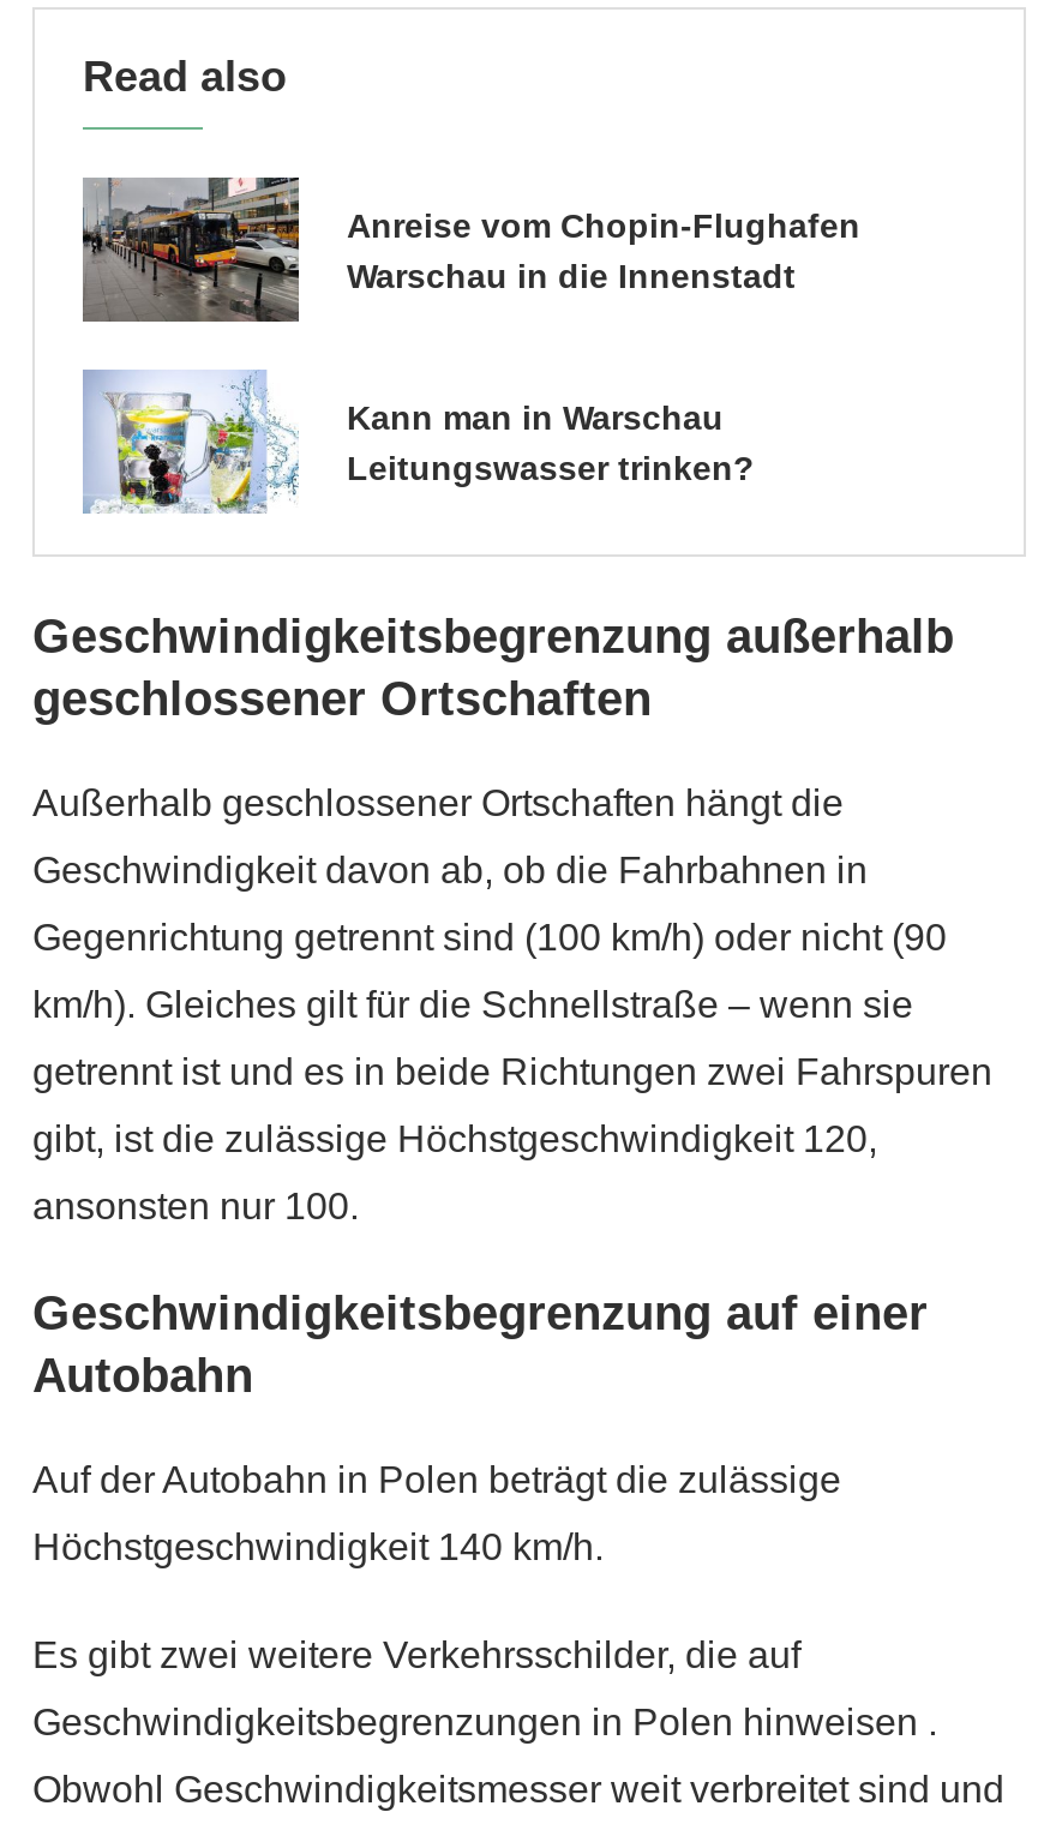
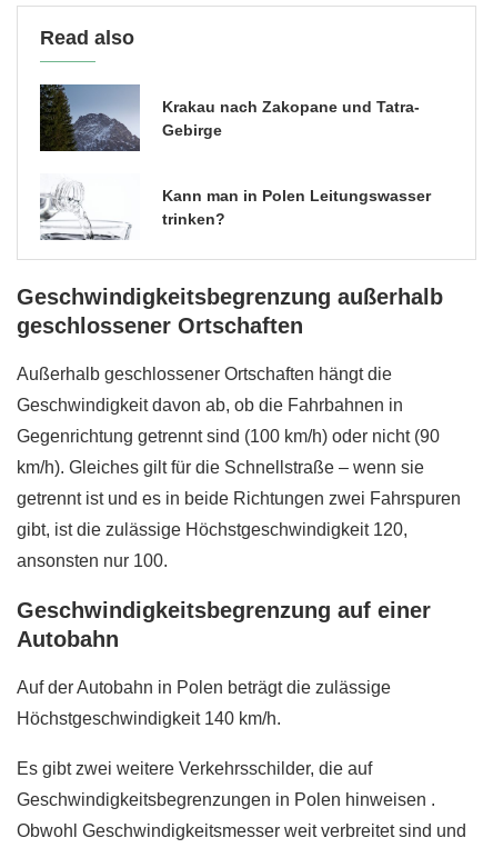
- [image]
- Anreise vom Chopin-Flughafen
- Warschau in die Innenstadt
+ [image]
+ Krakau nach Zakopane und Tatra-
+ Gebirge

- [image]
- Kann man in Warschau
- Leitungswasser trinken?
+ [image]
+ Kann man in Polen Leitungswasser
+ trinken?
